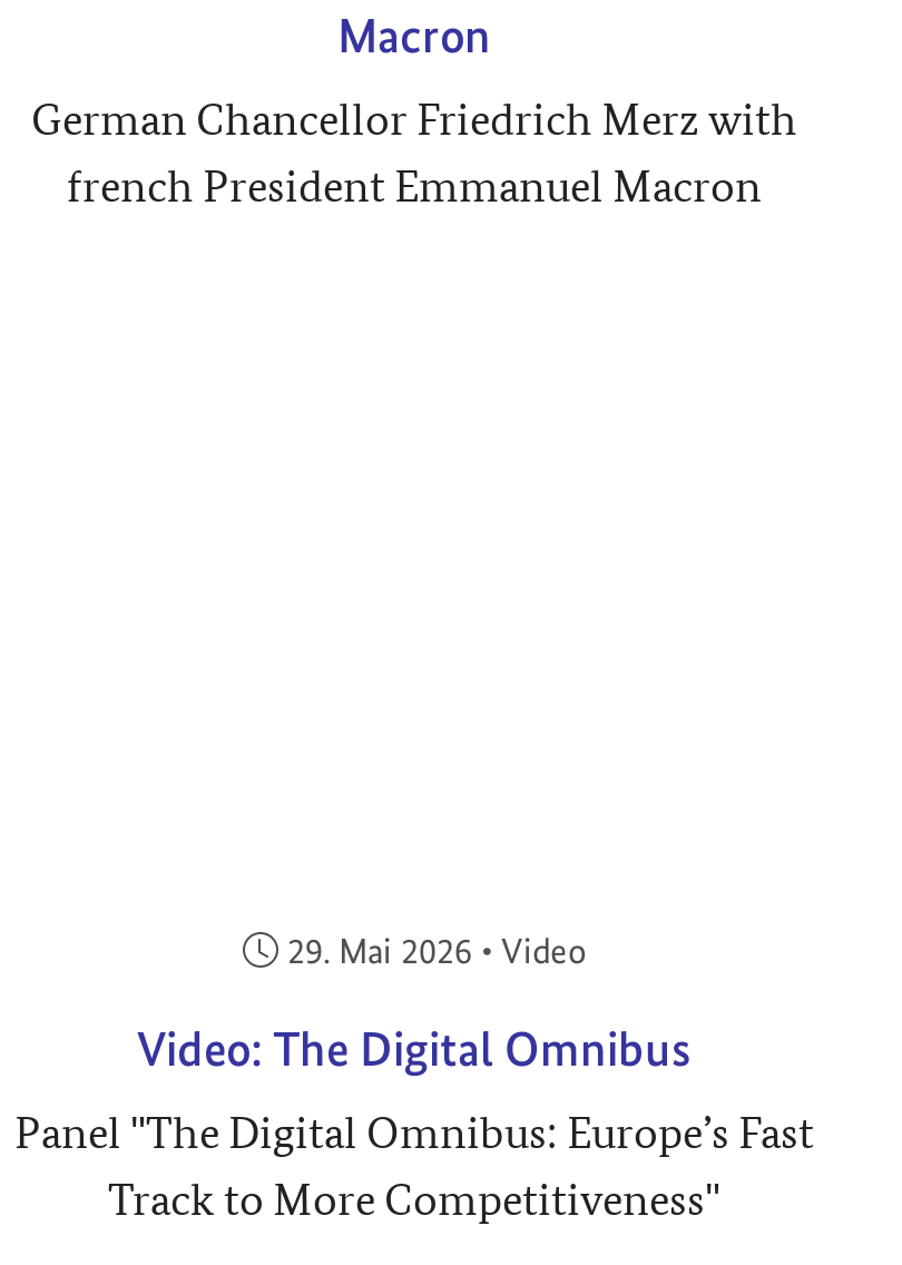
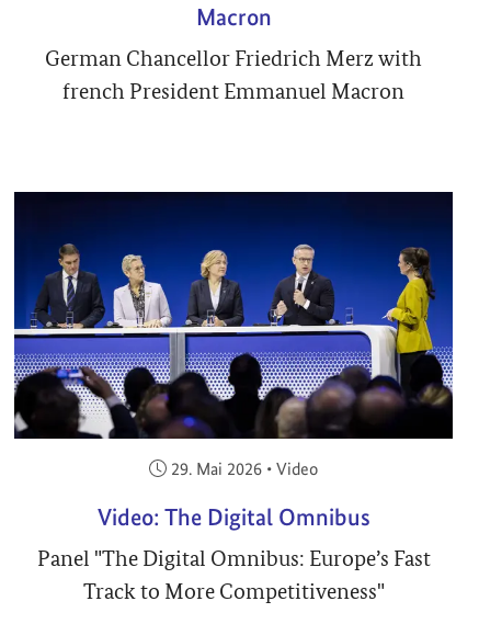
+ [image]
